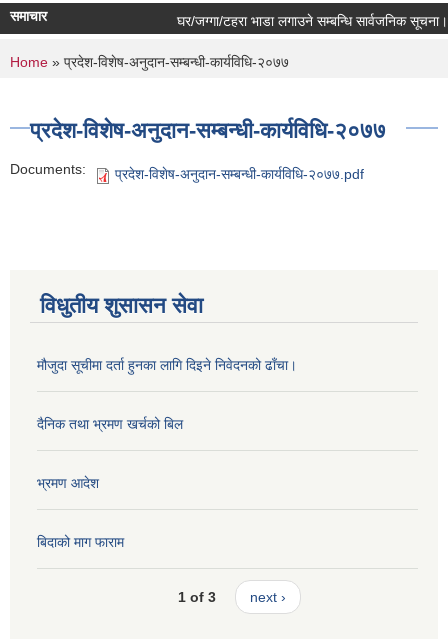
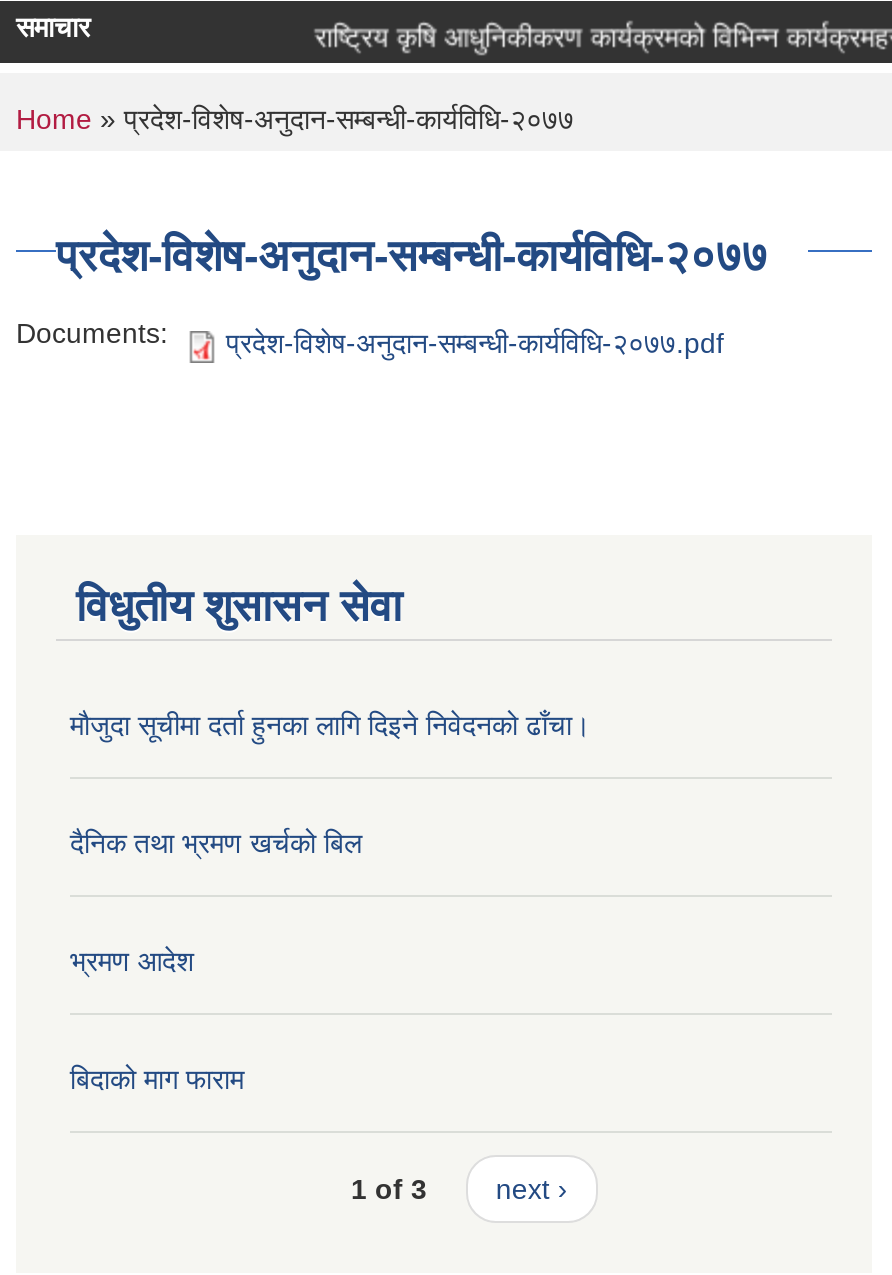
- घर/जग्गा/टहरा भाडा लगाउने सम्बन्धि सार्वजनिक सूचना।
